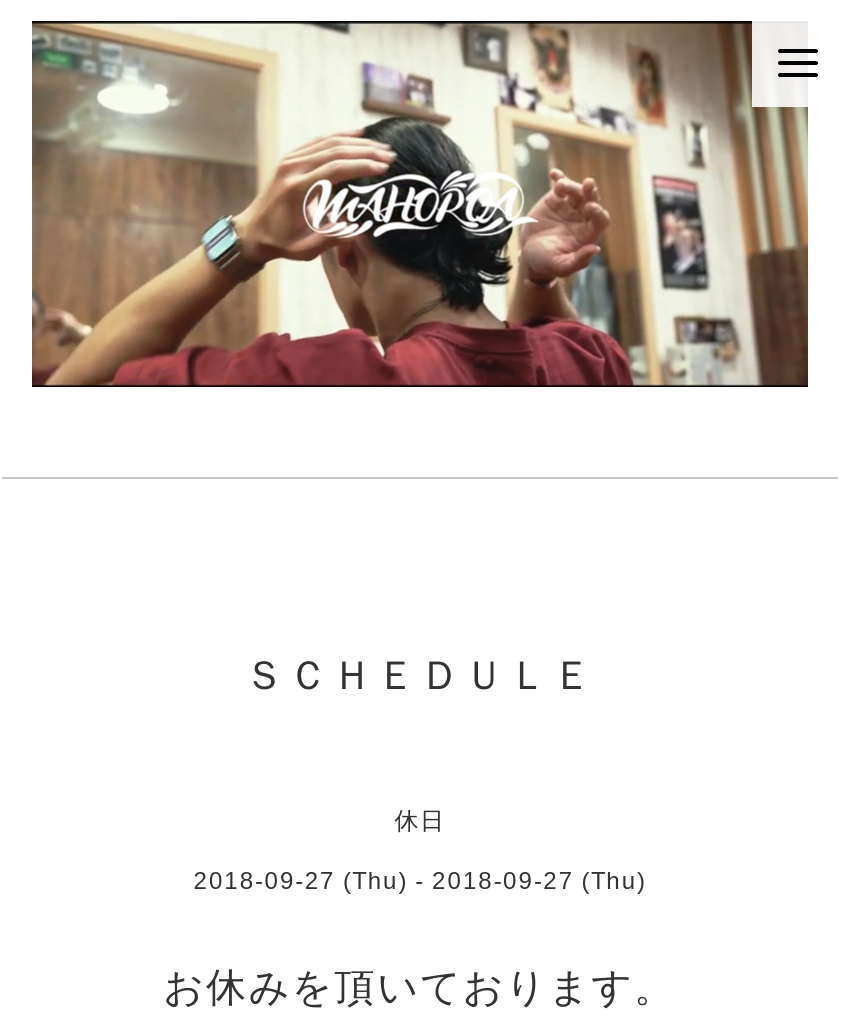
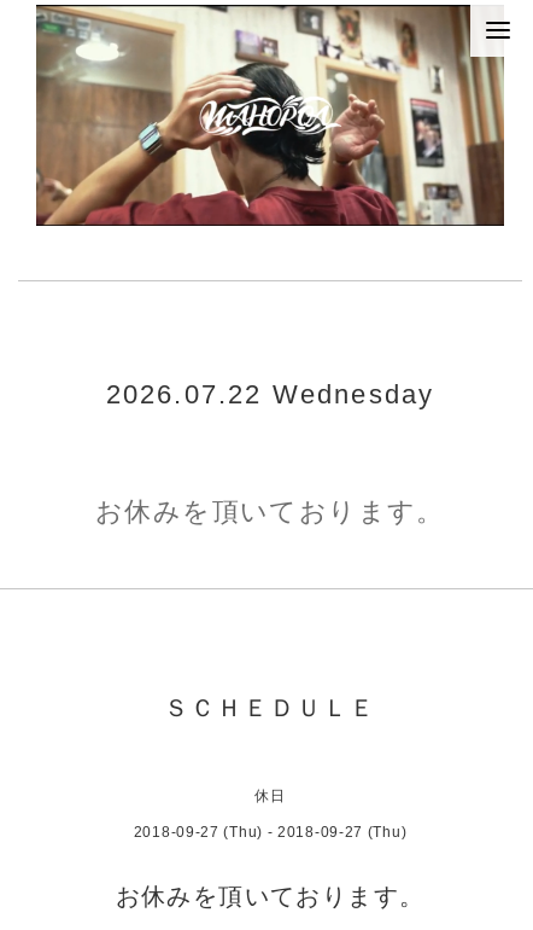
+ お休みを頂いております。

+ 2026.07.22 Wednesday
